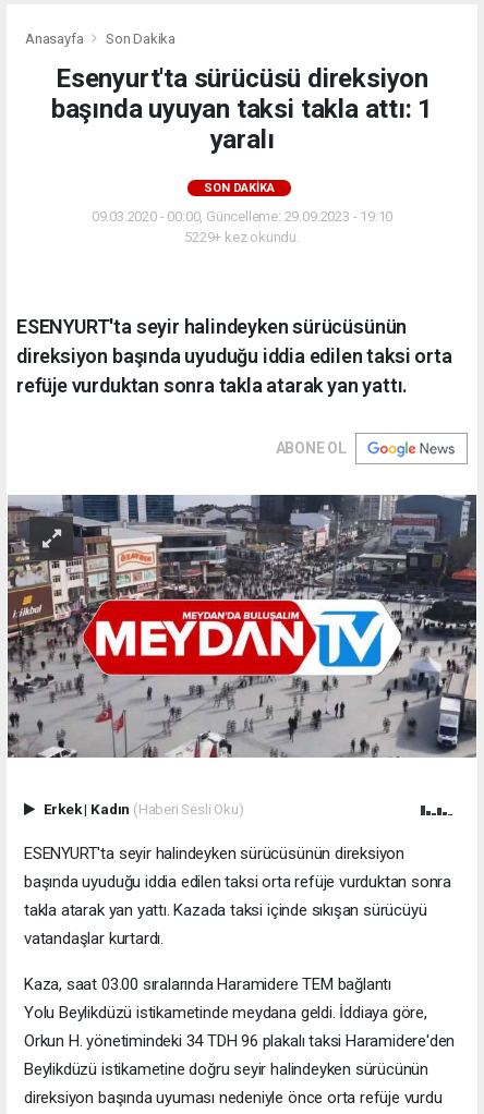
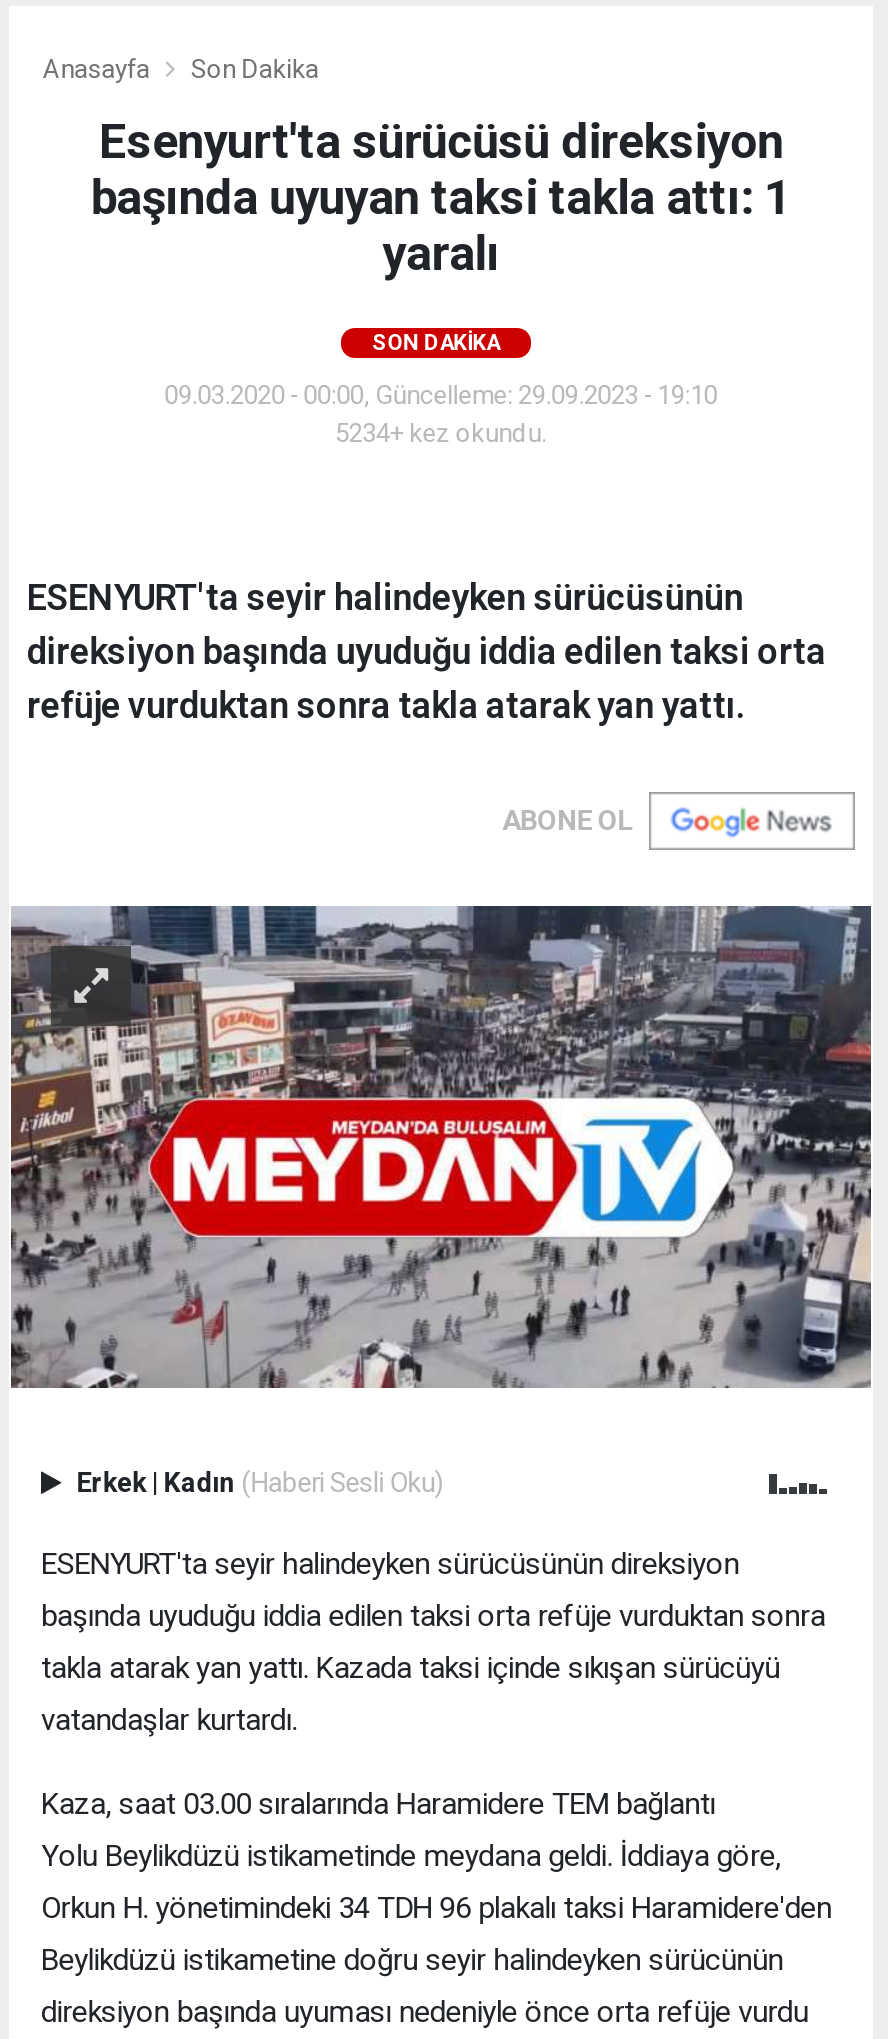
- 5229+ kez okundu.
+ 5234+ kez okundu.
